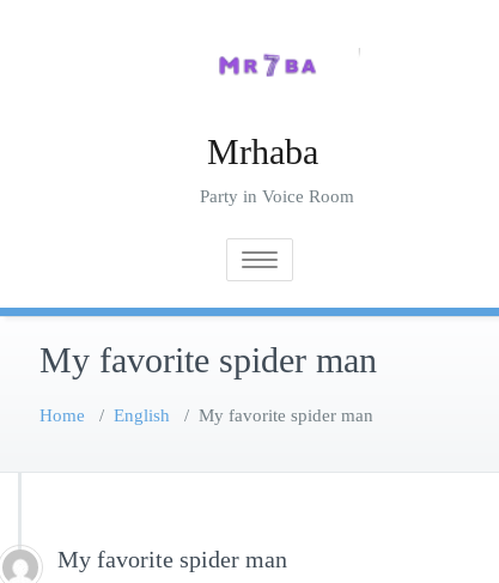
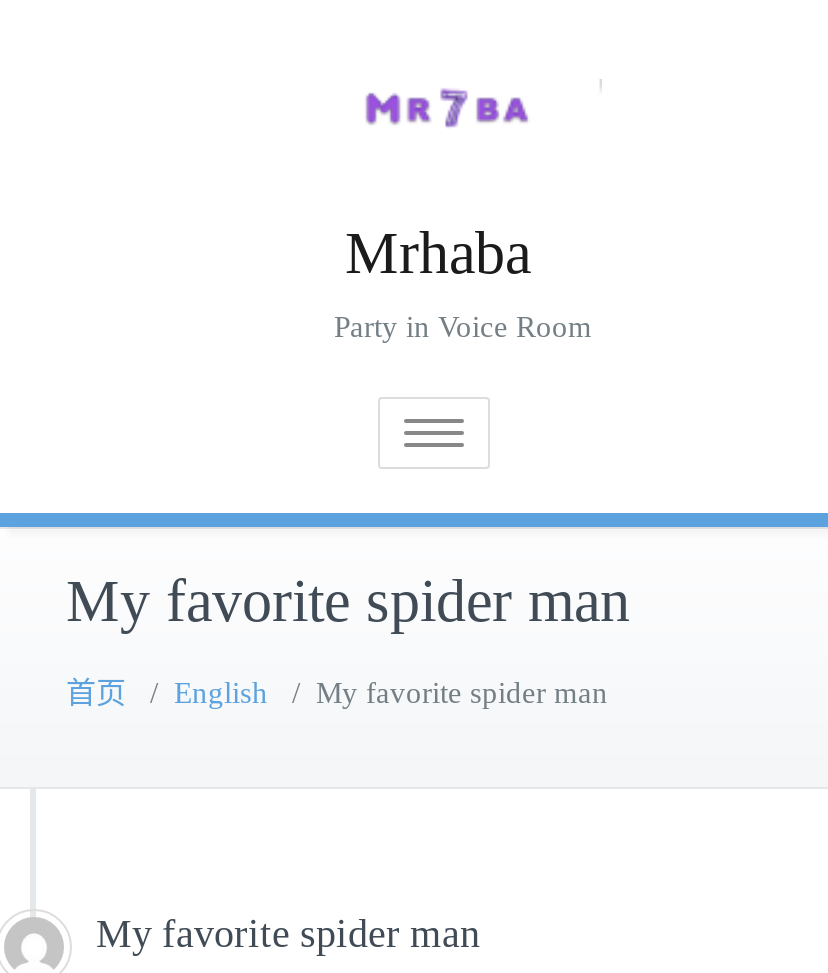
- Home / English / My favorite spider man
+ 首页/ English / My favorite spider man
